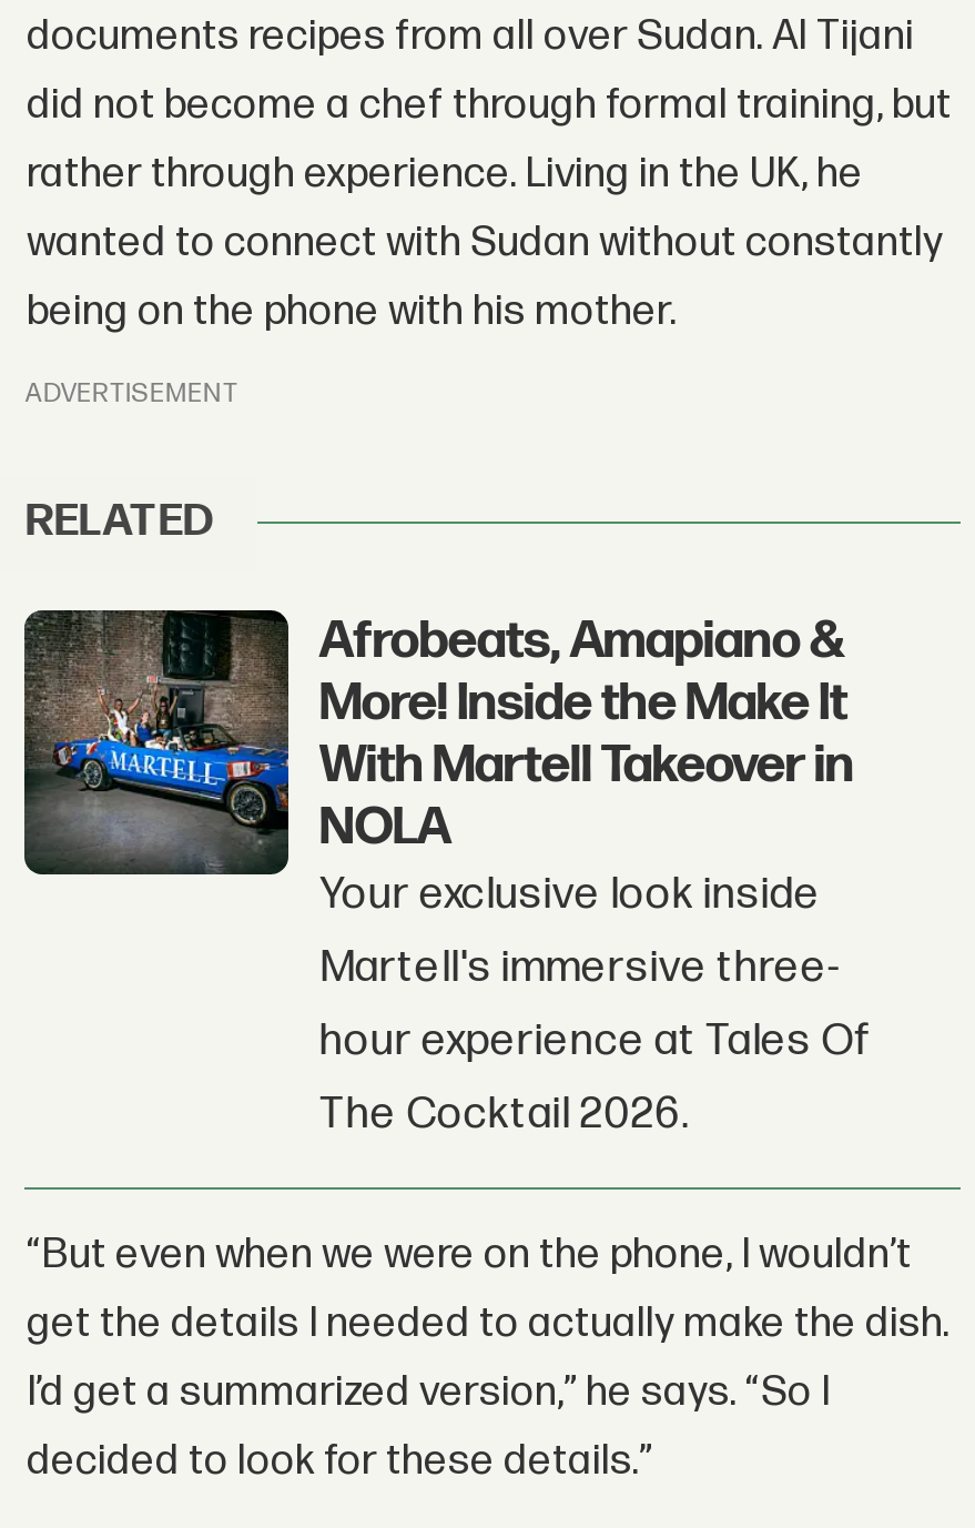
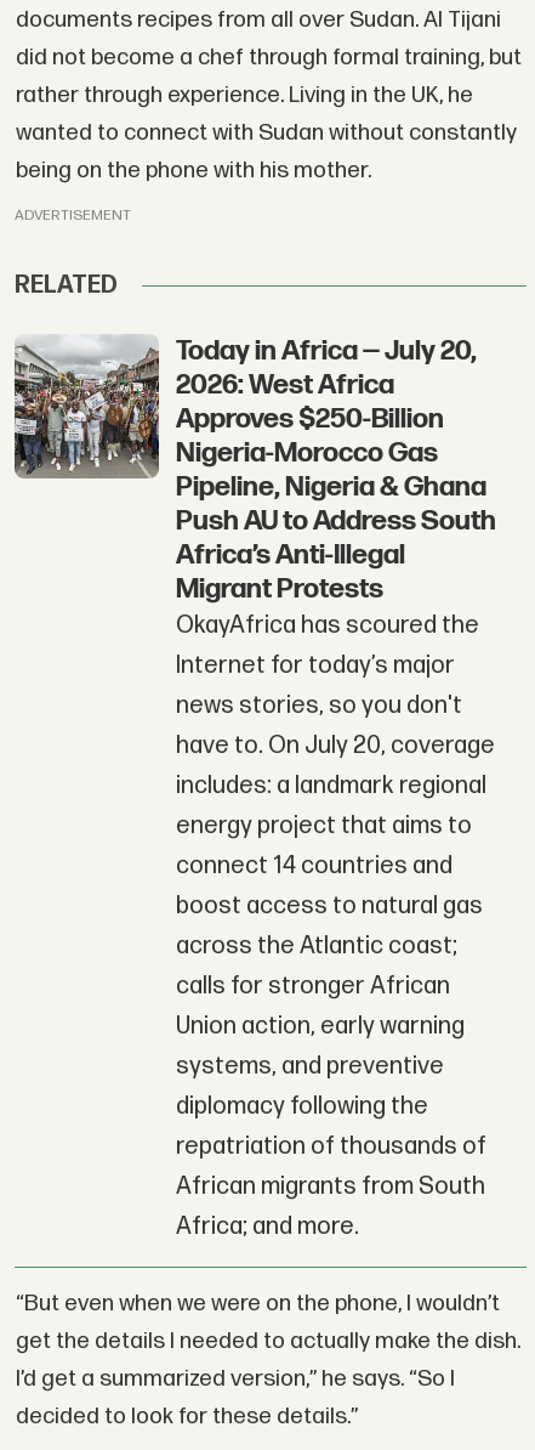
- [image]
- Afrobeats, Amapiano &
- More! Inside the Make It
- With Martell Takeover in
- NOLA
- Your exclusive look inside
- Martell's immersive three-
- hour experience at Tales Of
- The Cocktail 2026.
+ [image]
+ Today in Africa — July 20,
+ 2026: West Africa
+ Approves $250-Billion
+ Nigeria-Morocco Gas
+ Pipeline, Nigeria & Ghana
+ Push AU to Address South
+ Africa’s Anti-Illegal
+ Migrant Protests
+ OkayAfrica has scoured the
+ Internet for today’s major
+ news stories, so you don't
+ have to. On July 20, coverage
+ includes: a landmark regional
+ energy project that aims to
+ connect 14 countries and
+ boost access to natural gas
+ across the Atlantic coast;
+ calls for stronger African
+ Union action, early warning
+ systems, and preventive
+ diplomacy following the
+ repatriation of thousands of
+ African migrants from South
+ Africa; and more.
